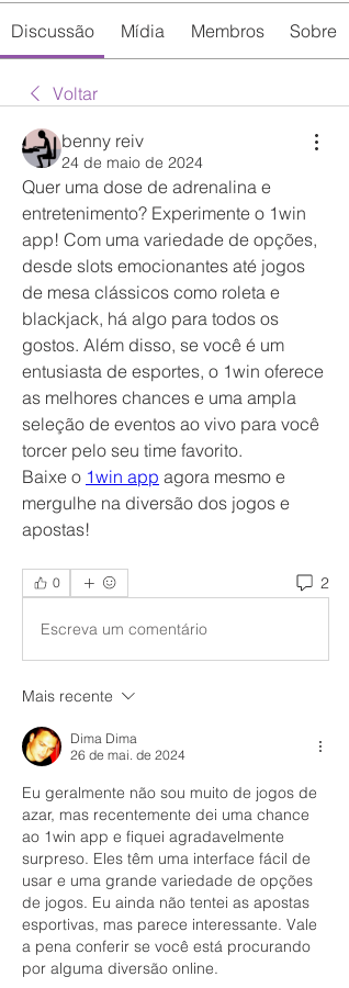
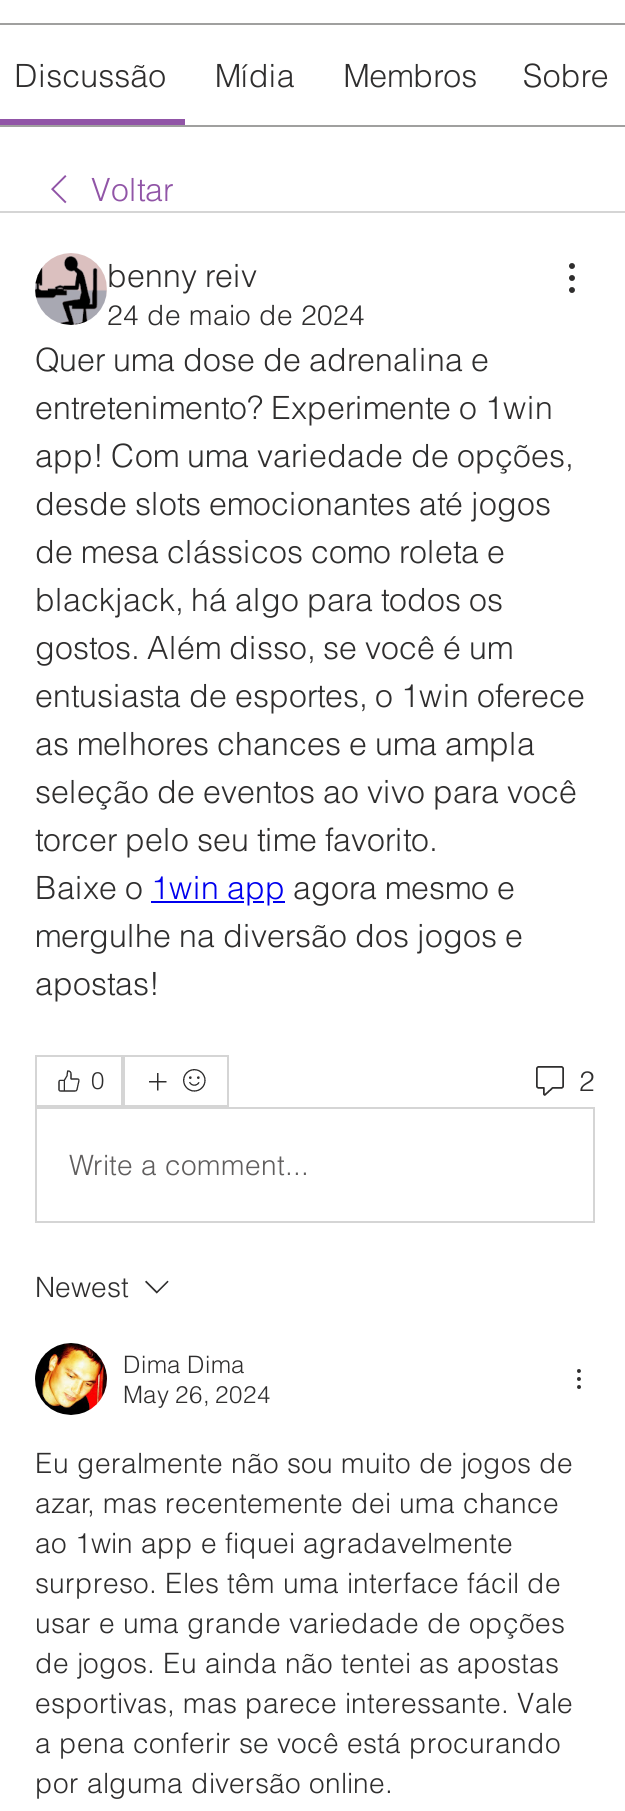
- Escreva um comentário
+ Write a comment...

- Mais recente
+ Newest

- 26 de mai. de 2024
+ May 26, 2024
